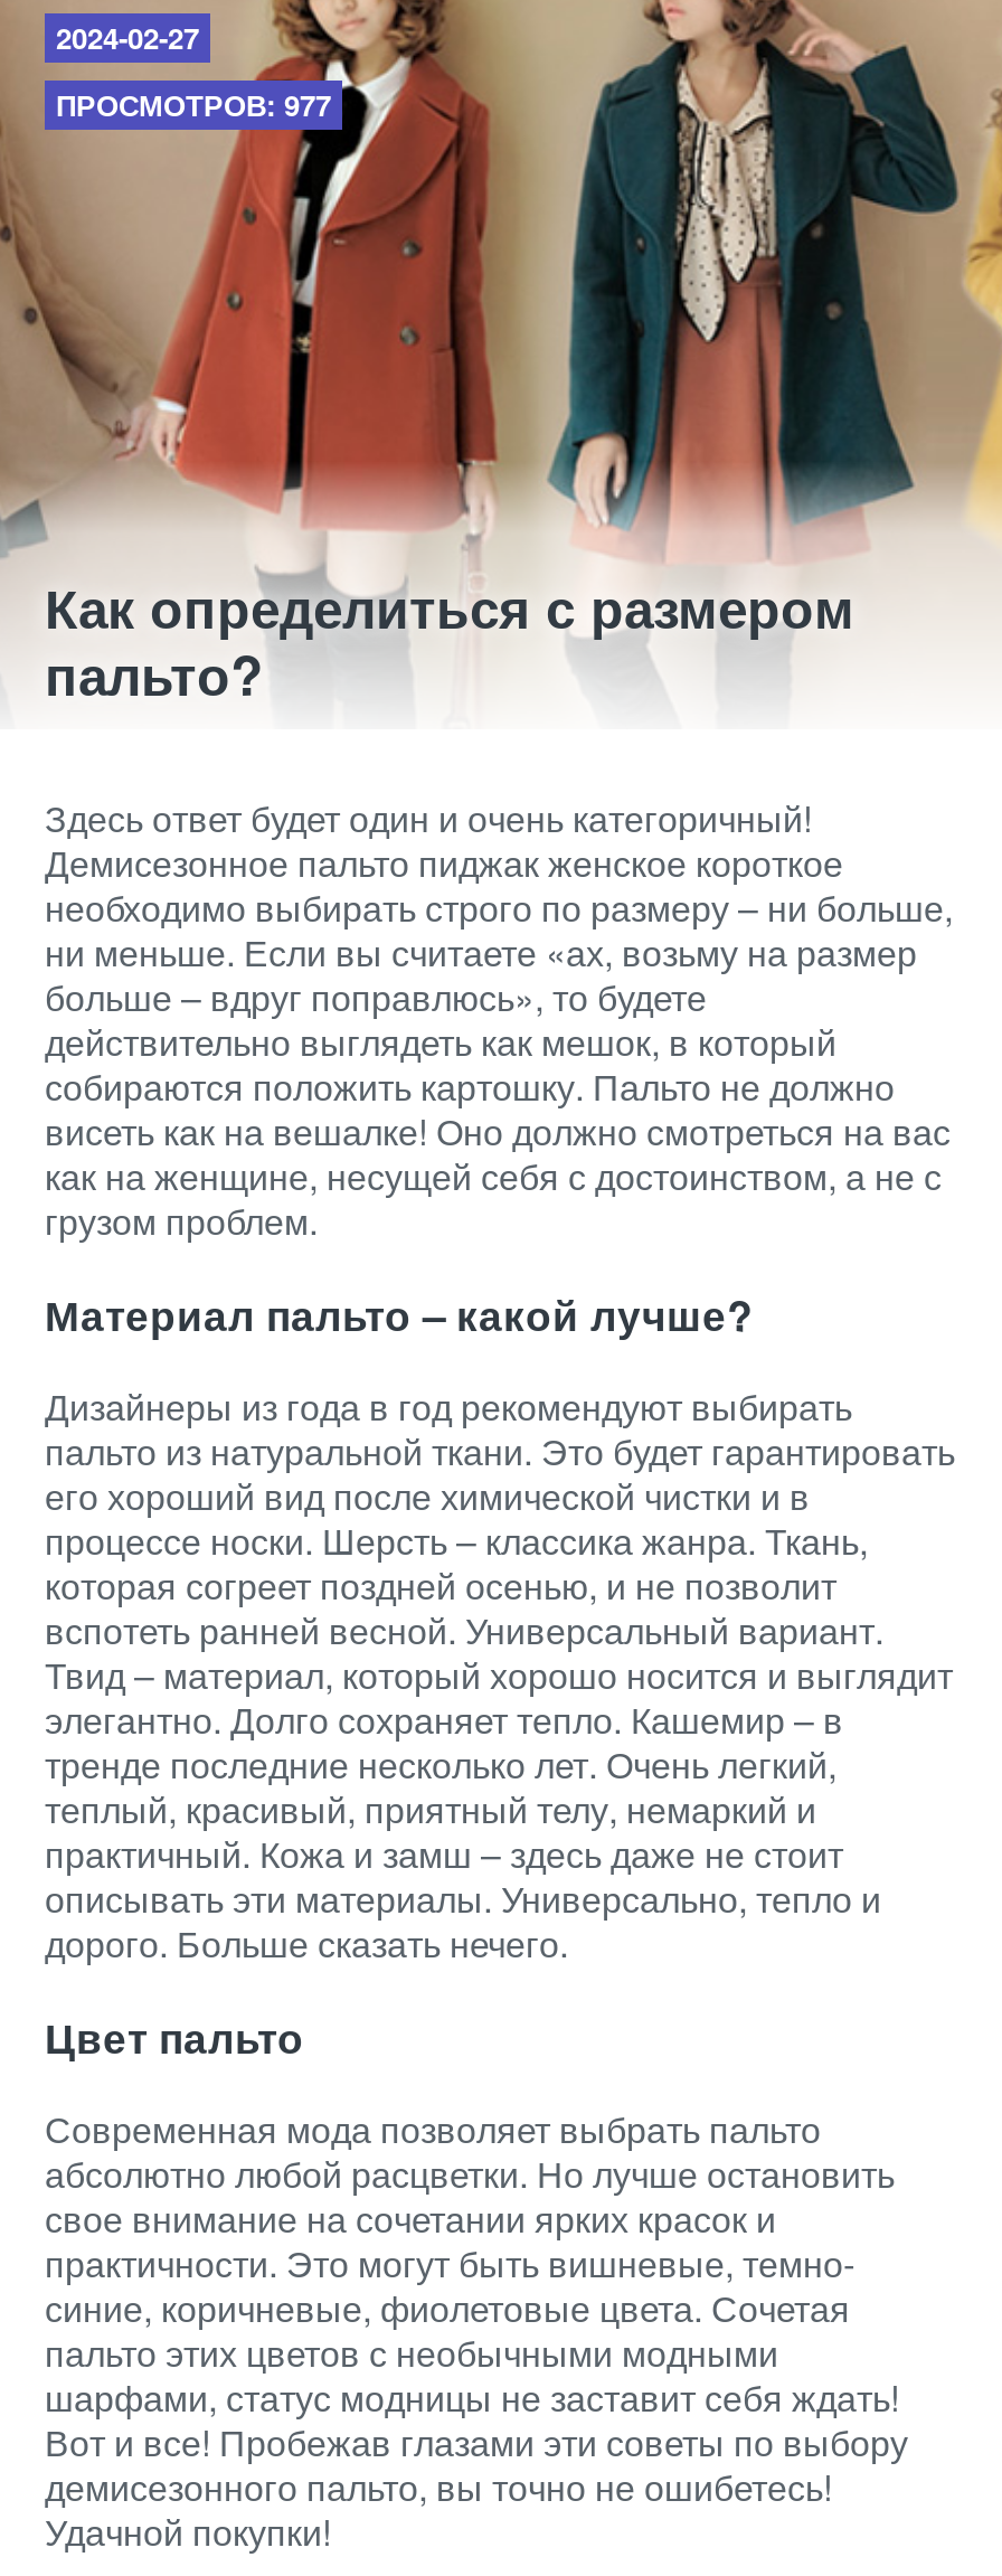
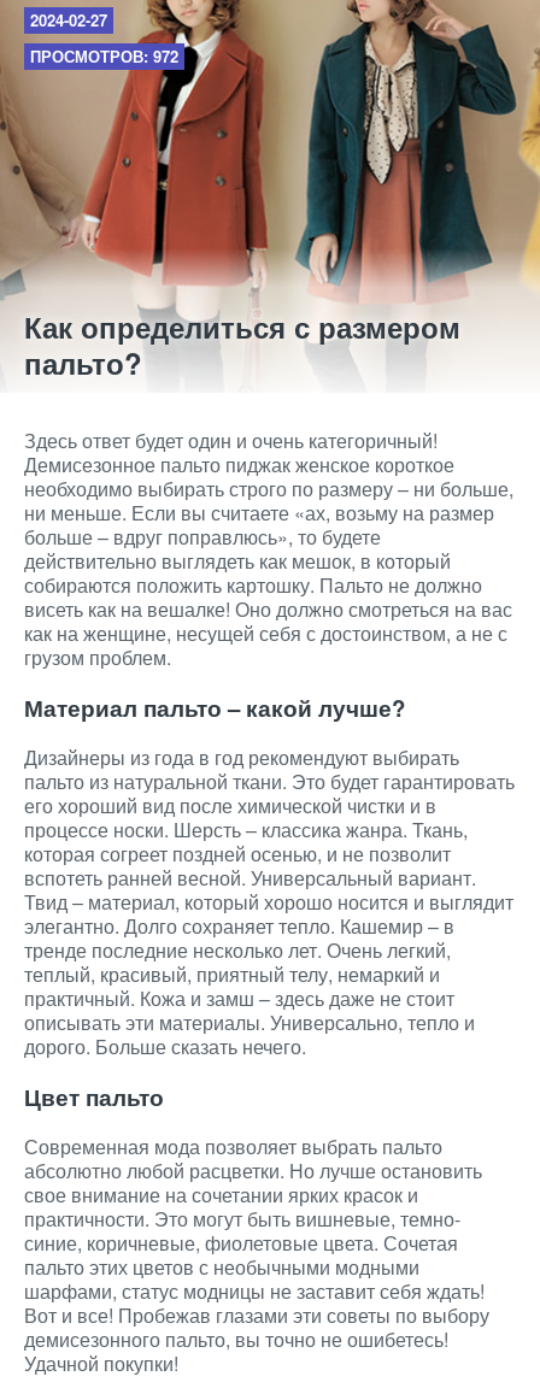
- ПРОСМОТРОВ: 977
+ ПРОСМОТРОВ: 972
